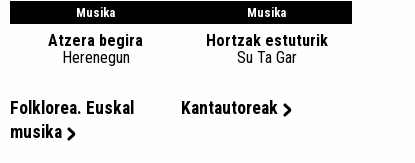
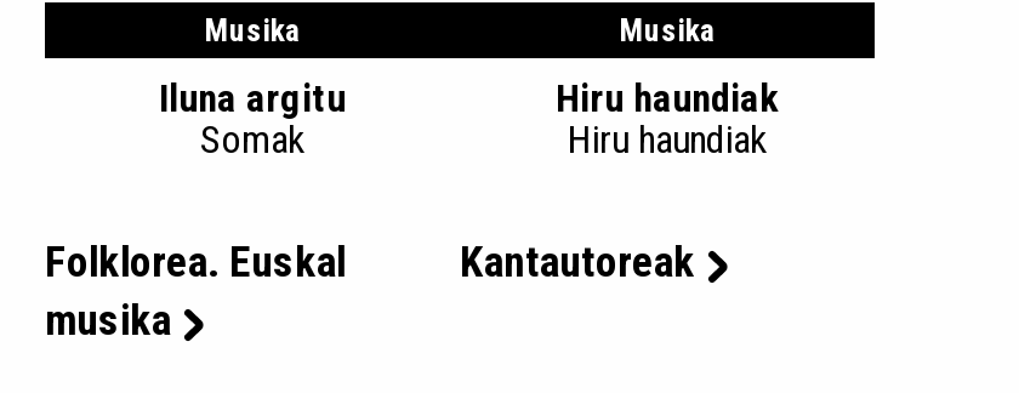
- Atzera begira
- Herenegun
+ Iluna argitu
+ Somak

- Hortzak estuturik
- Su Ta Gar
+ Hiru haundiak
+ Hiru haundiak
